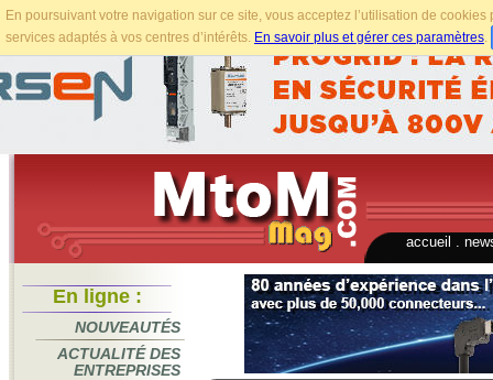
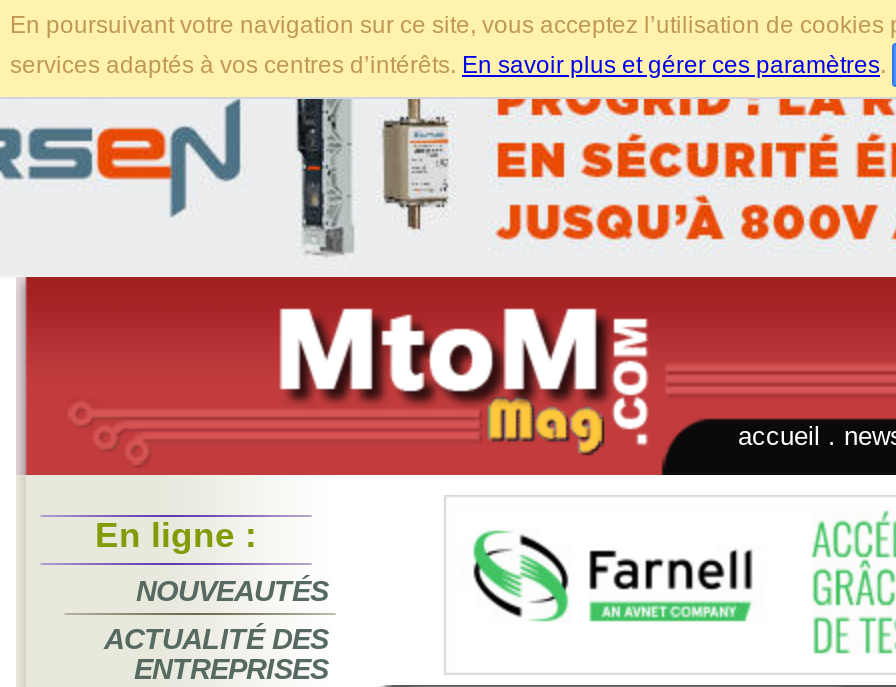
- [image]
+ [image]
